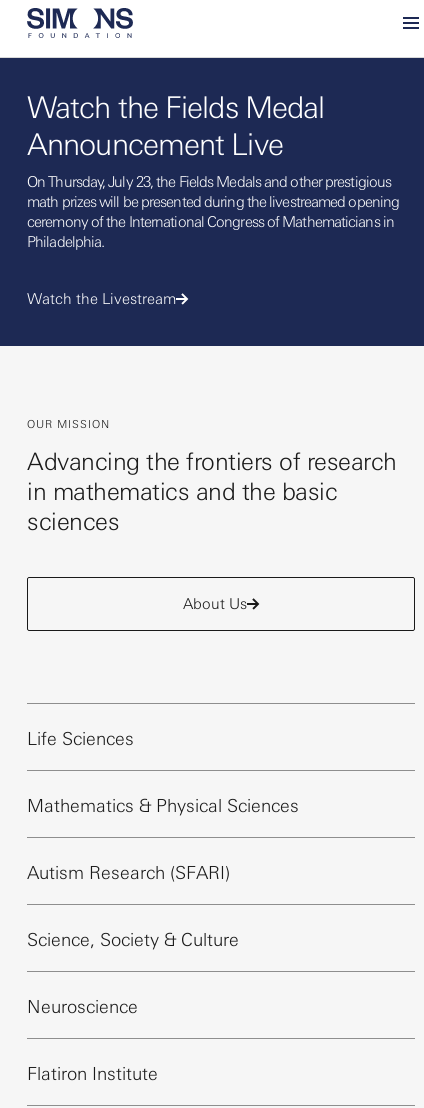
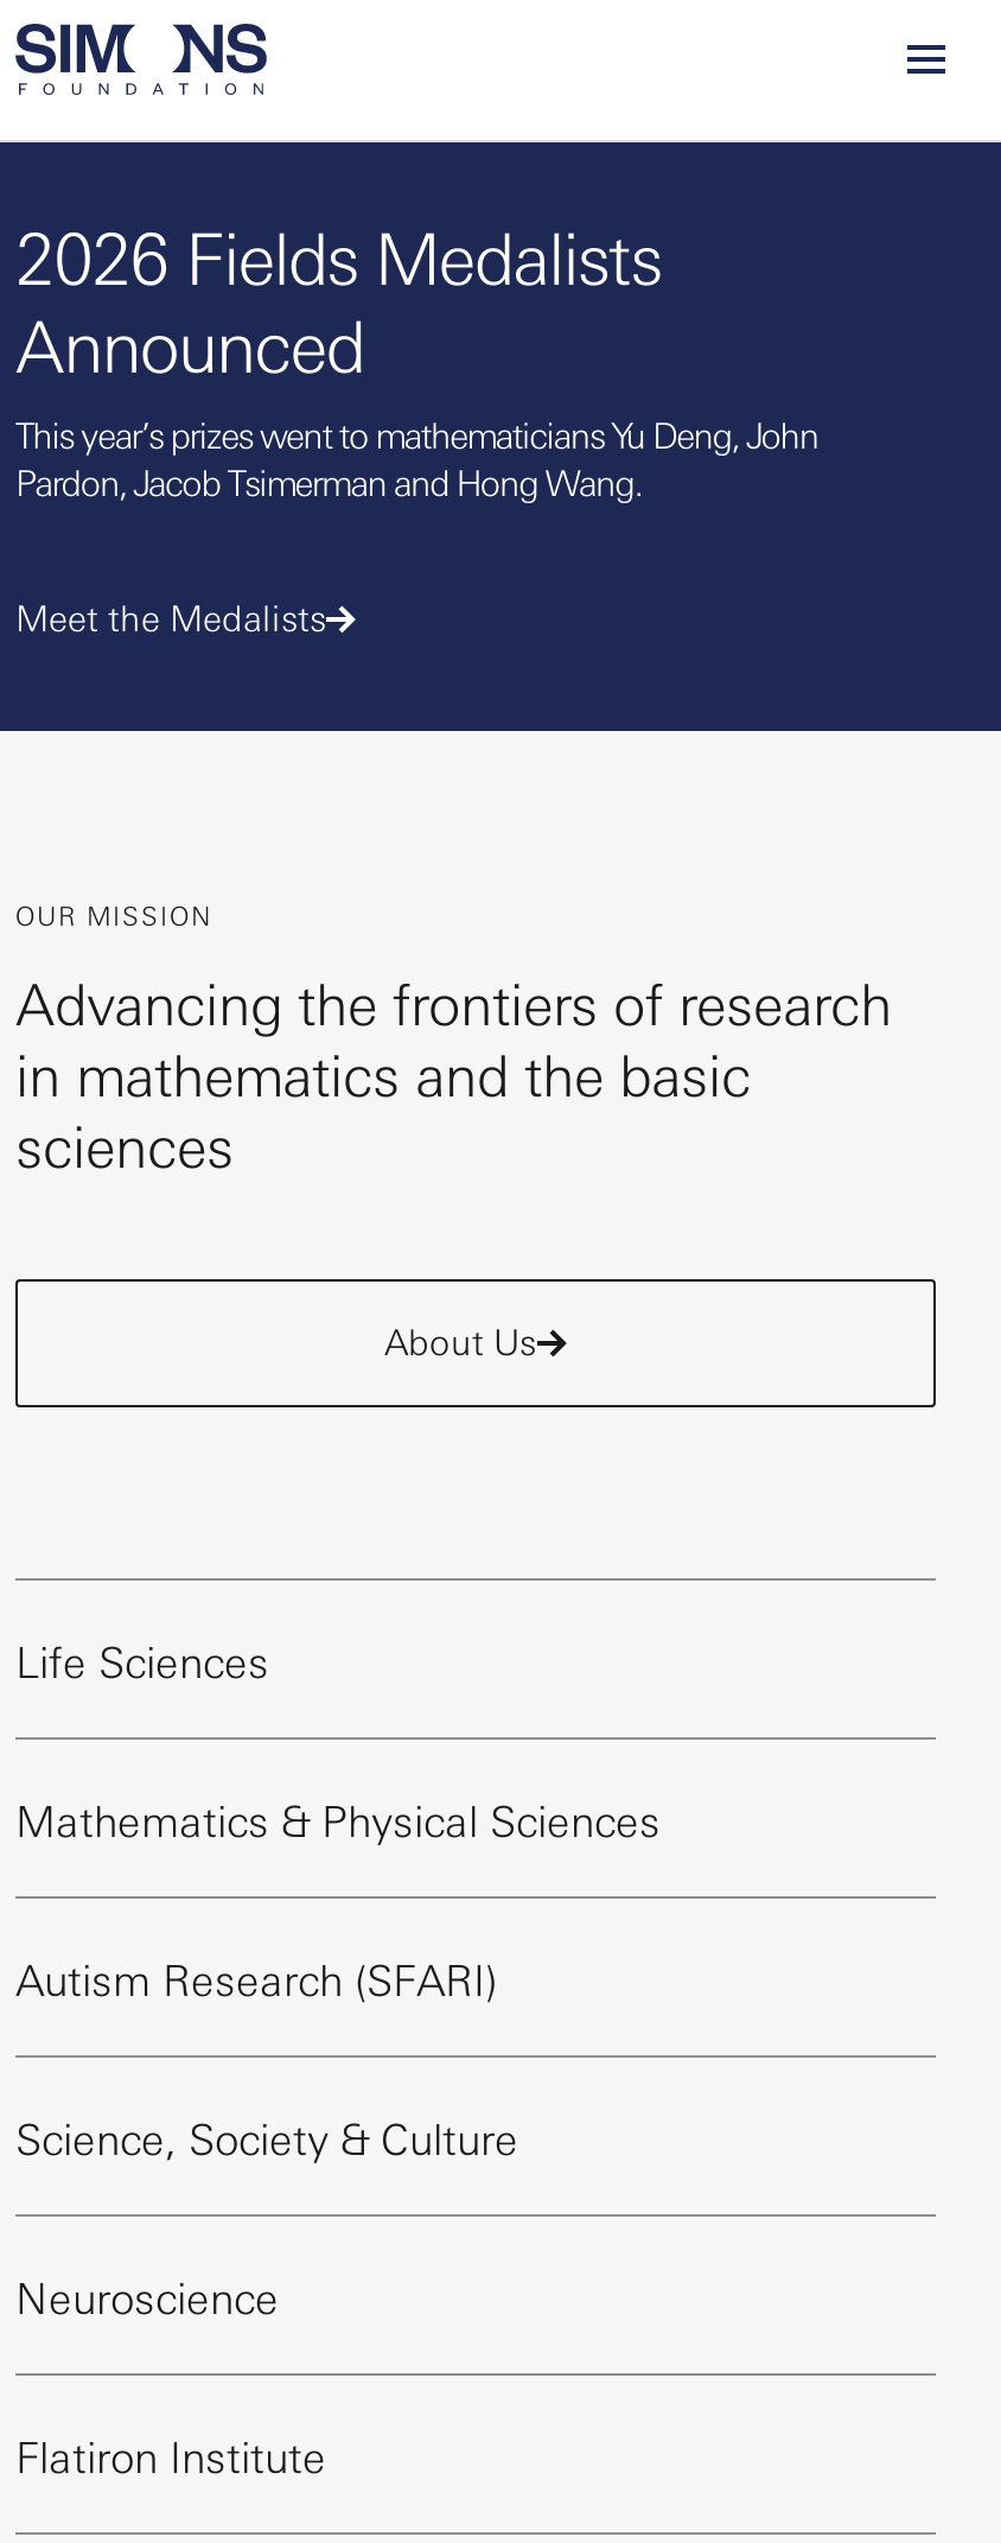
- Watch the Fields Medal
- Announcement Live
- On Thursday, July 23, the Fields Medals and other prestigious
- math prizes will be presented during the livestreamed opening
- ceremony of the International Congress of Mathematicians in
- Philadelphia.
+ 2026 Fields Medalists
+ Announced
+ This year’s prizes went to mathematicians Yu Deng, John
+ Pardon, Jacob Tsimerman and Hong Wang.

- Watch the Livestream
+ Meet the Medalists
